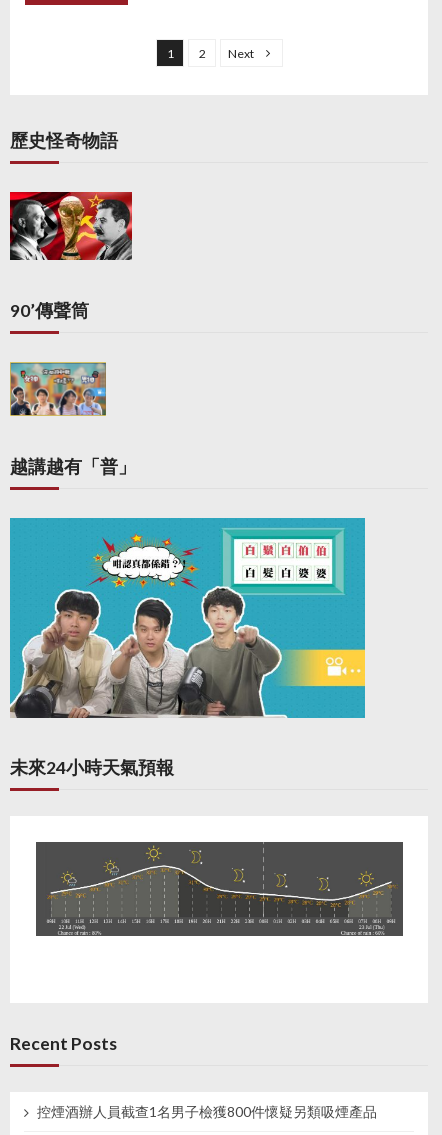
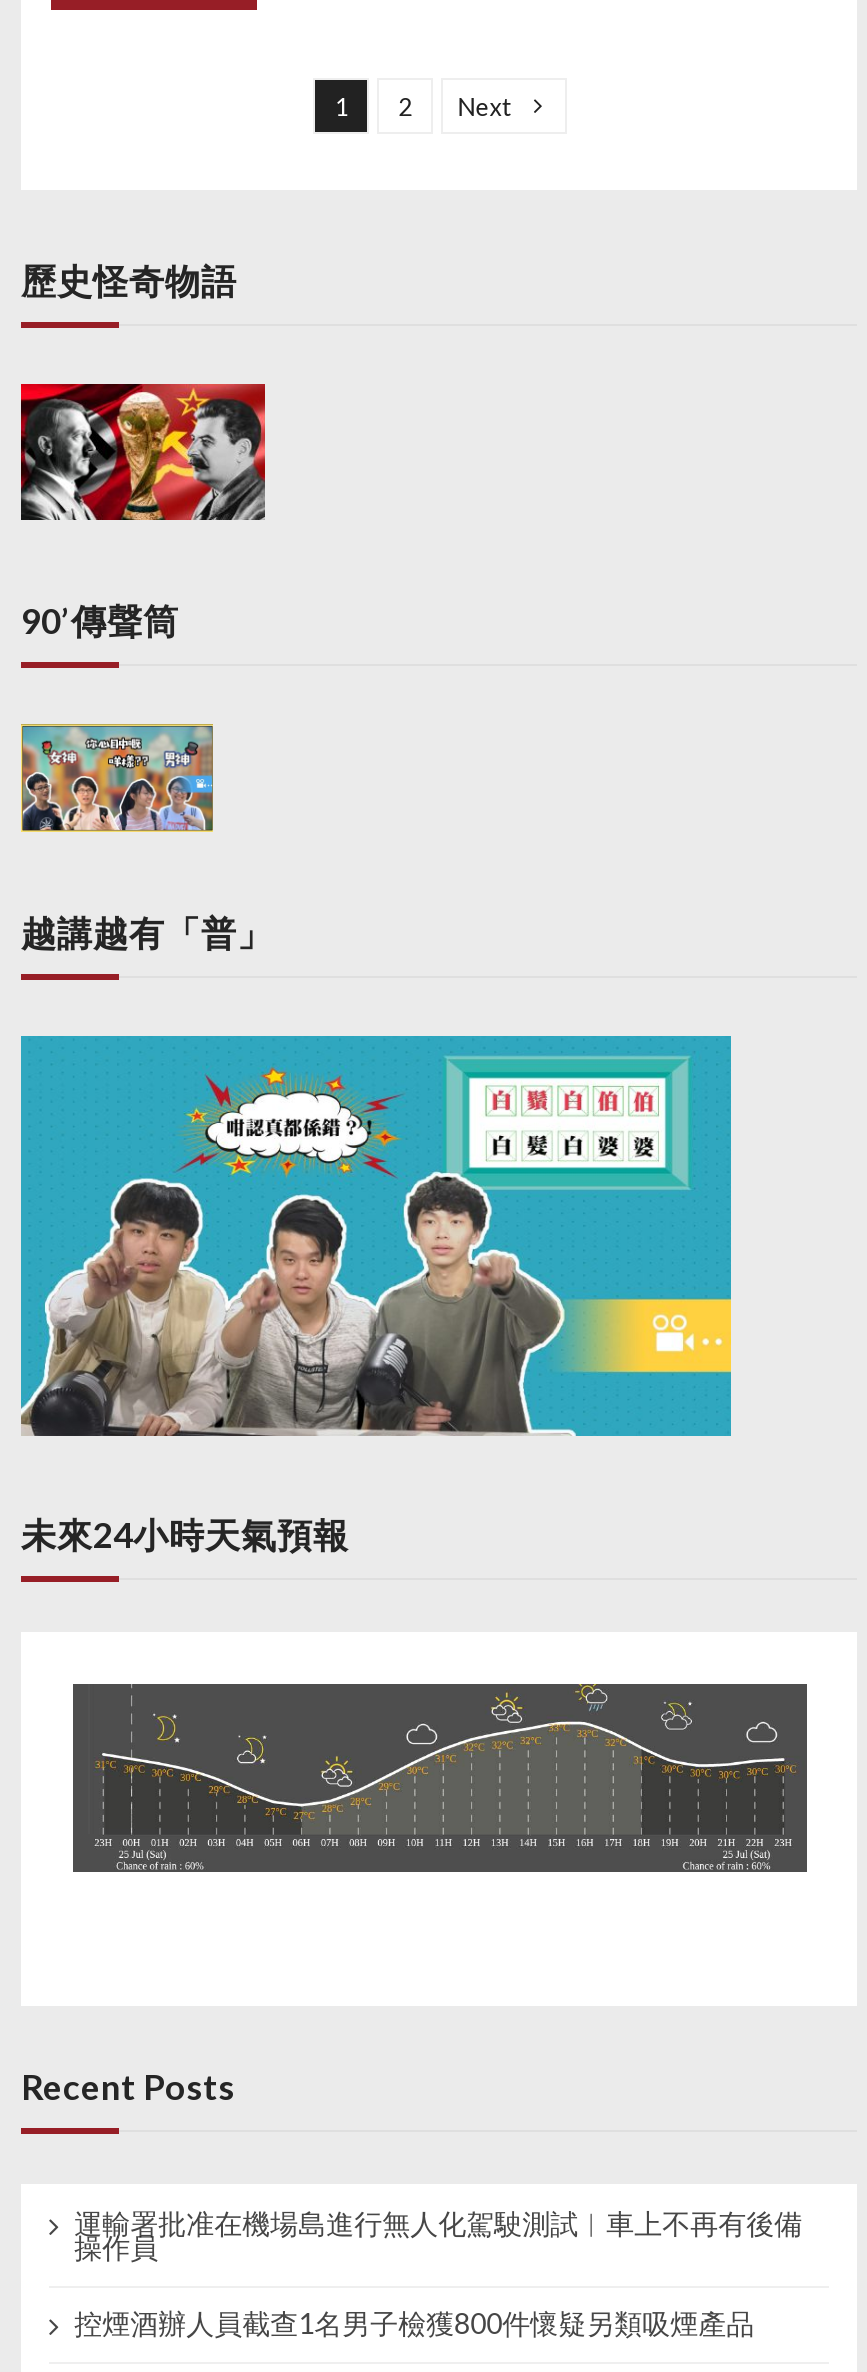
- [image]
+ [image]

+ 運輸署批准在機場島進行無人化駕駛測試︱車上不再有後備
+ 操作員
